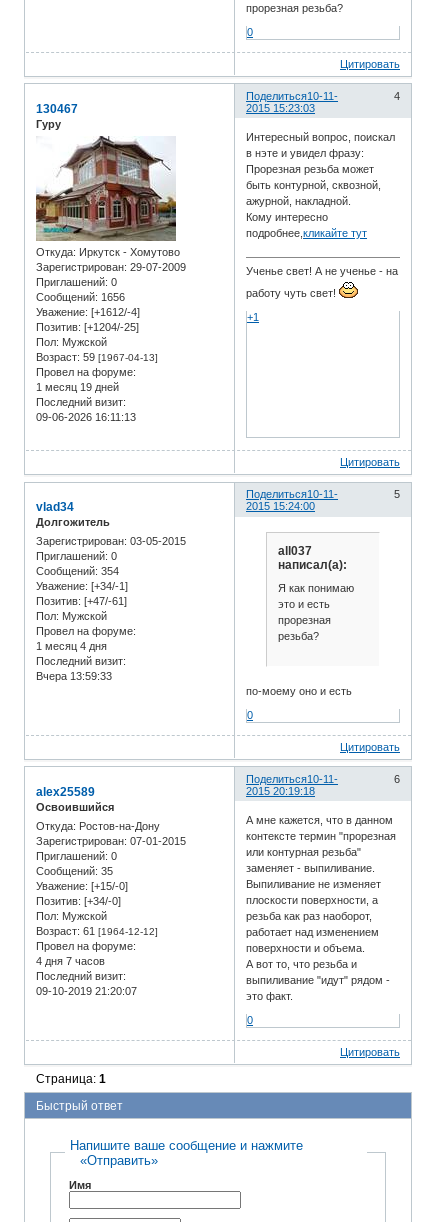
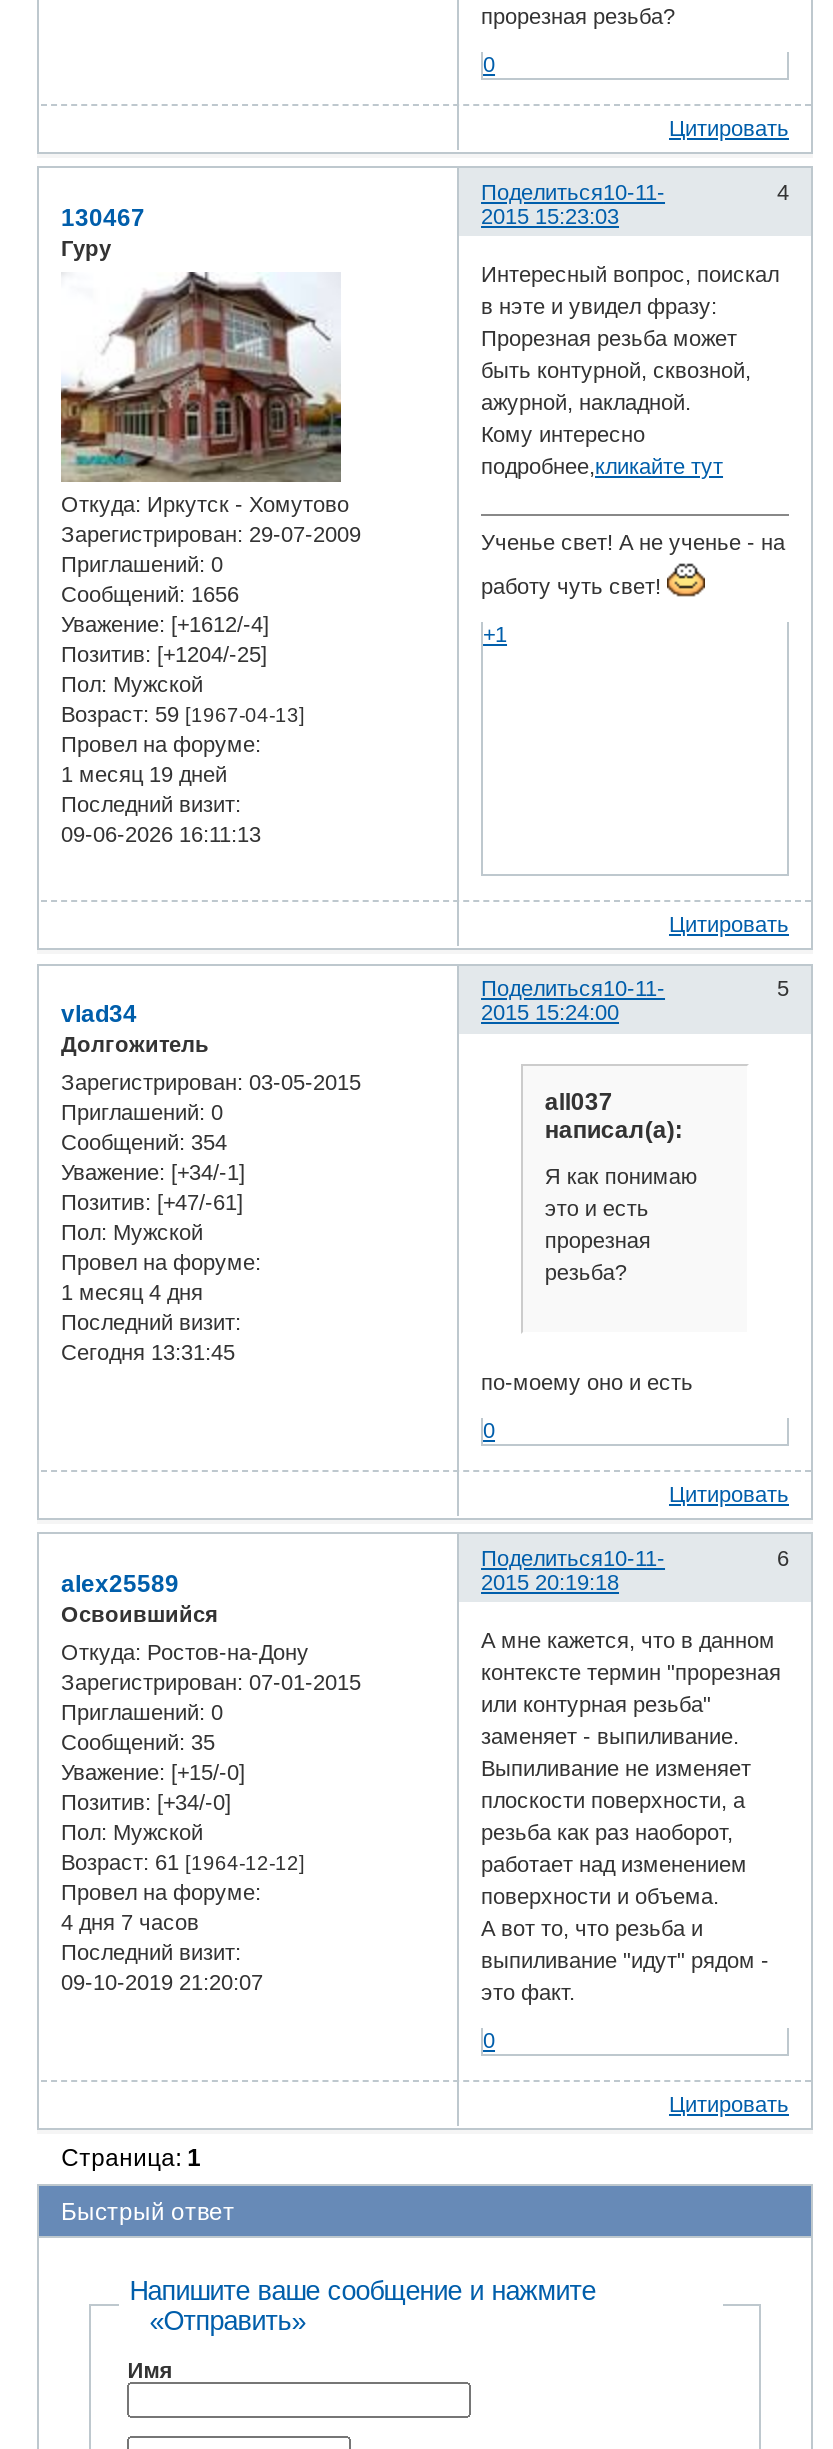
- Вчера 13:59:33
+ Сегодня 13:31:45
